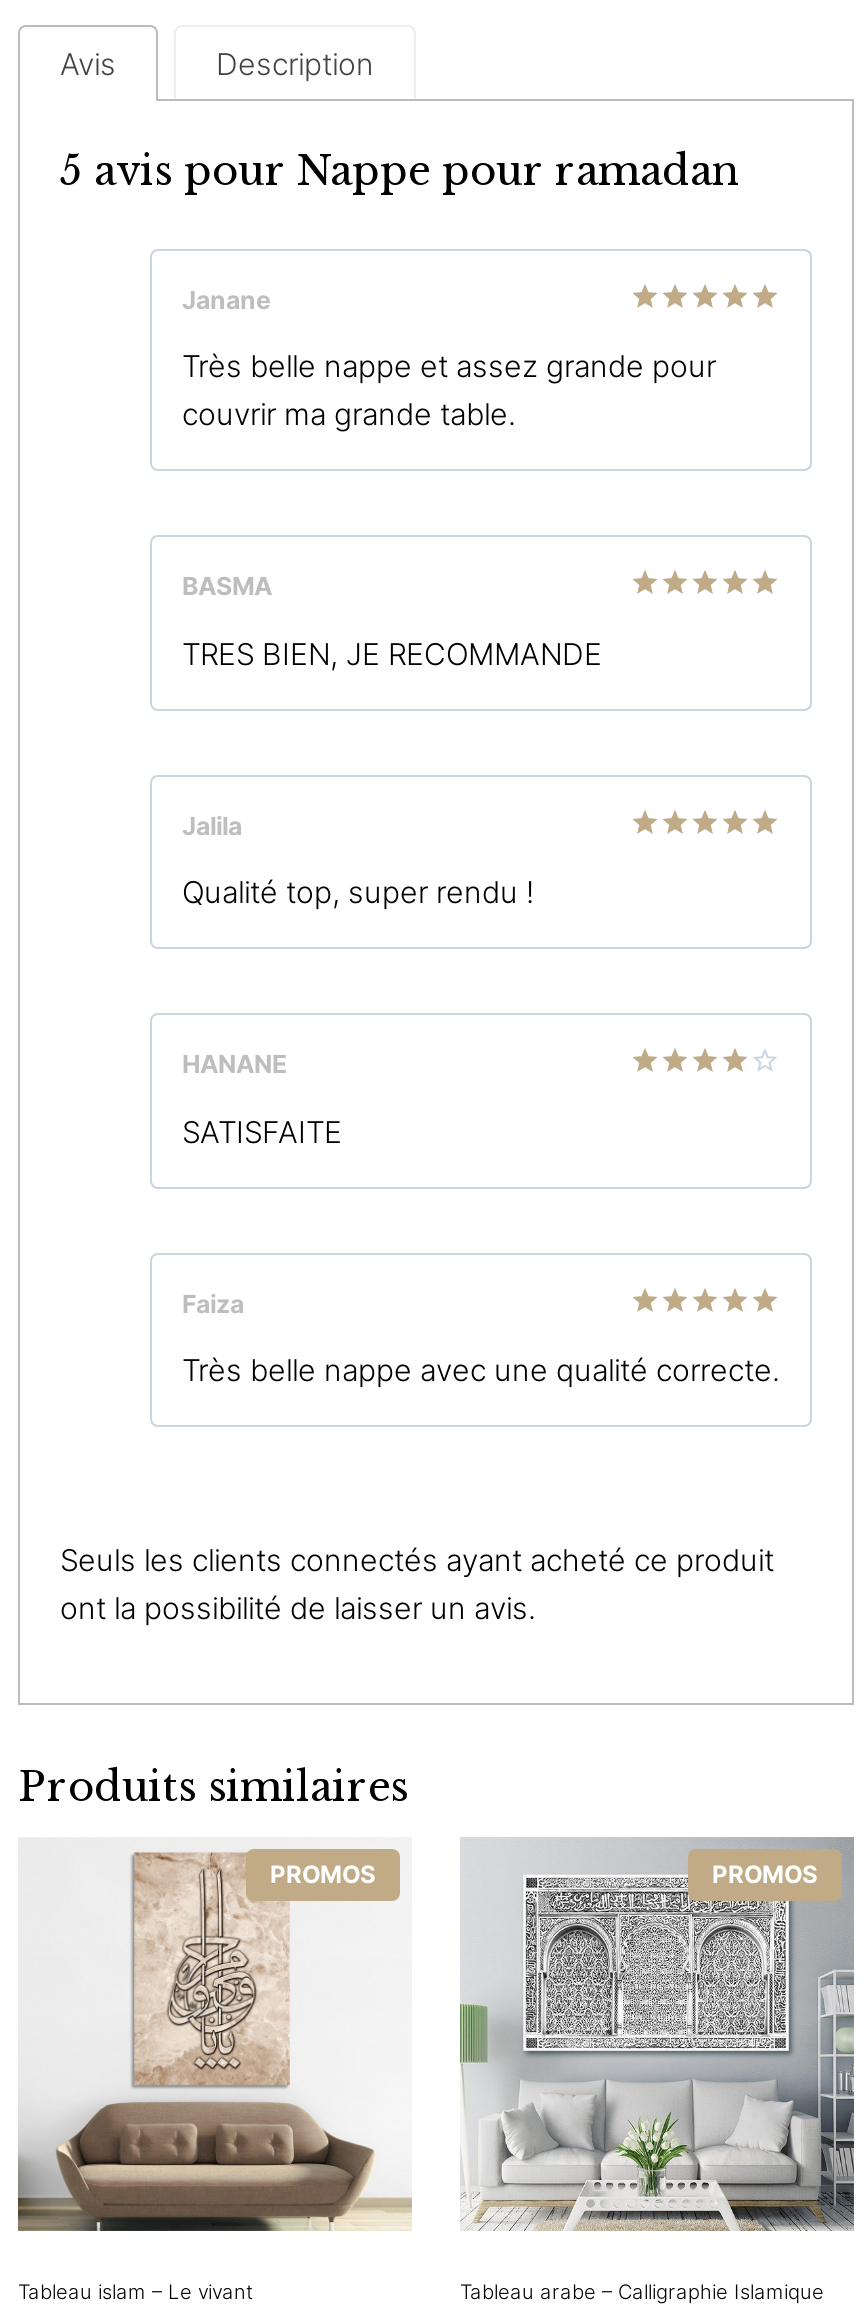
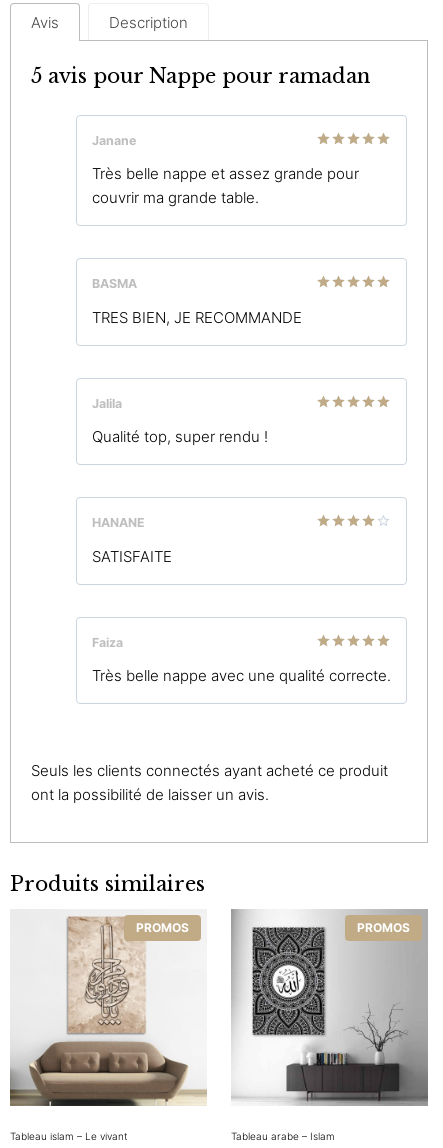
- [image]
- Tableau arabe – Calligraphie Islamique
+ [image]
+ Tableau arabe – Islam
